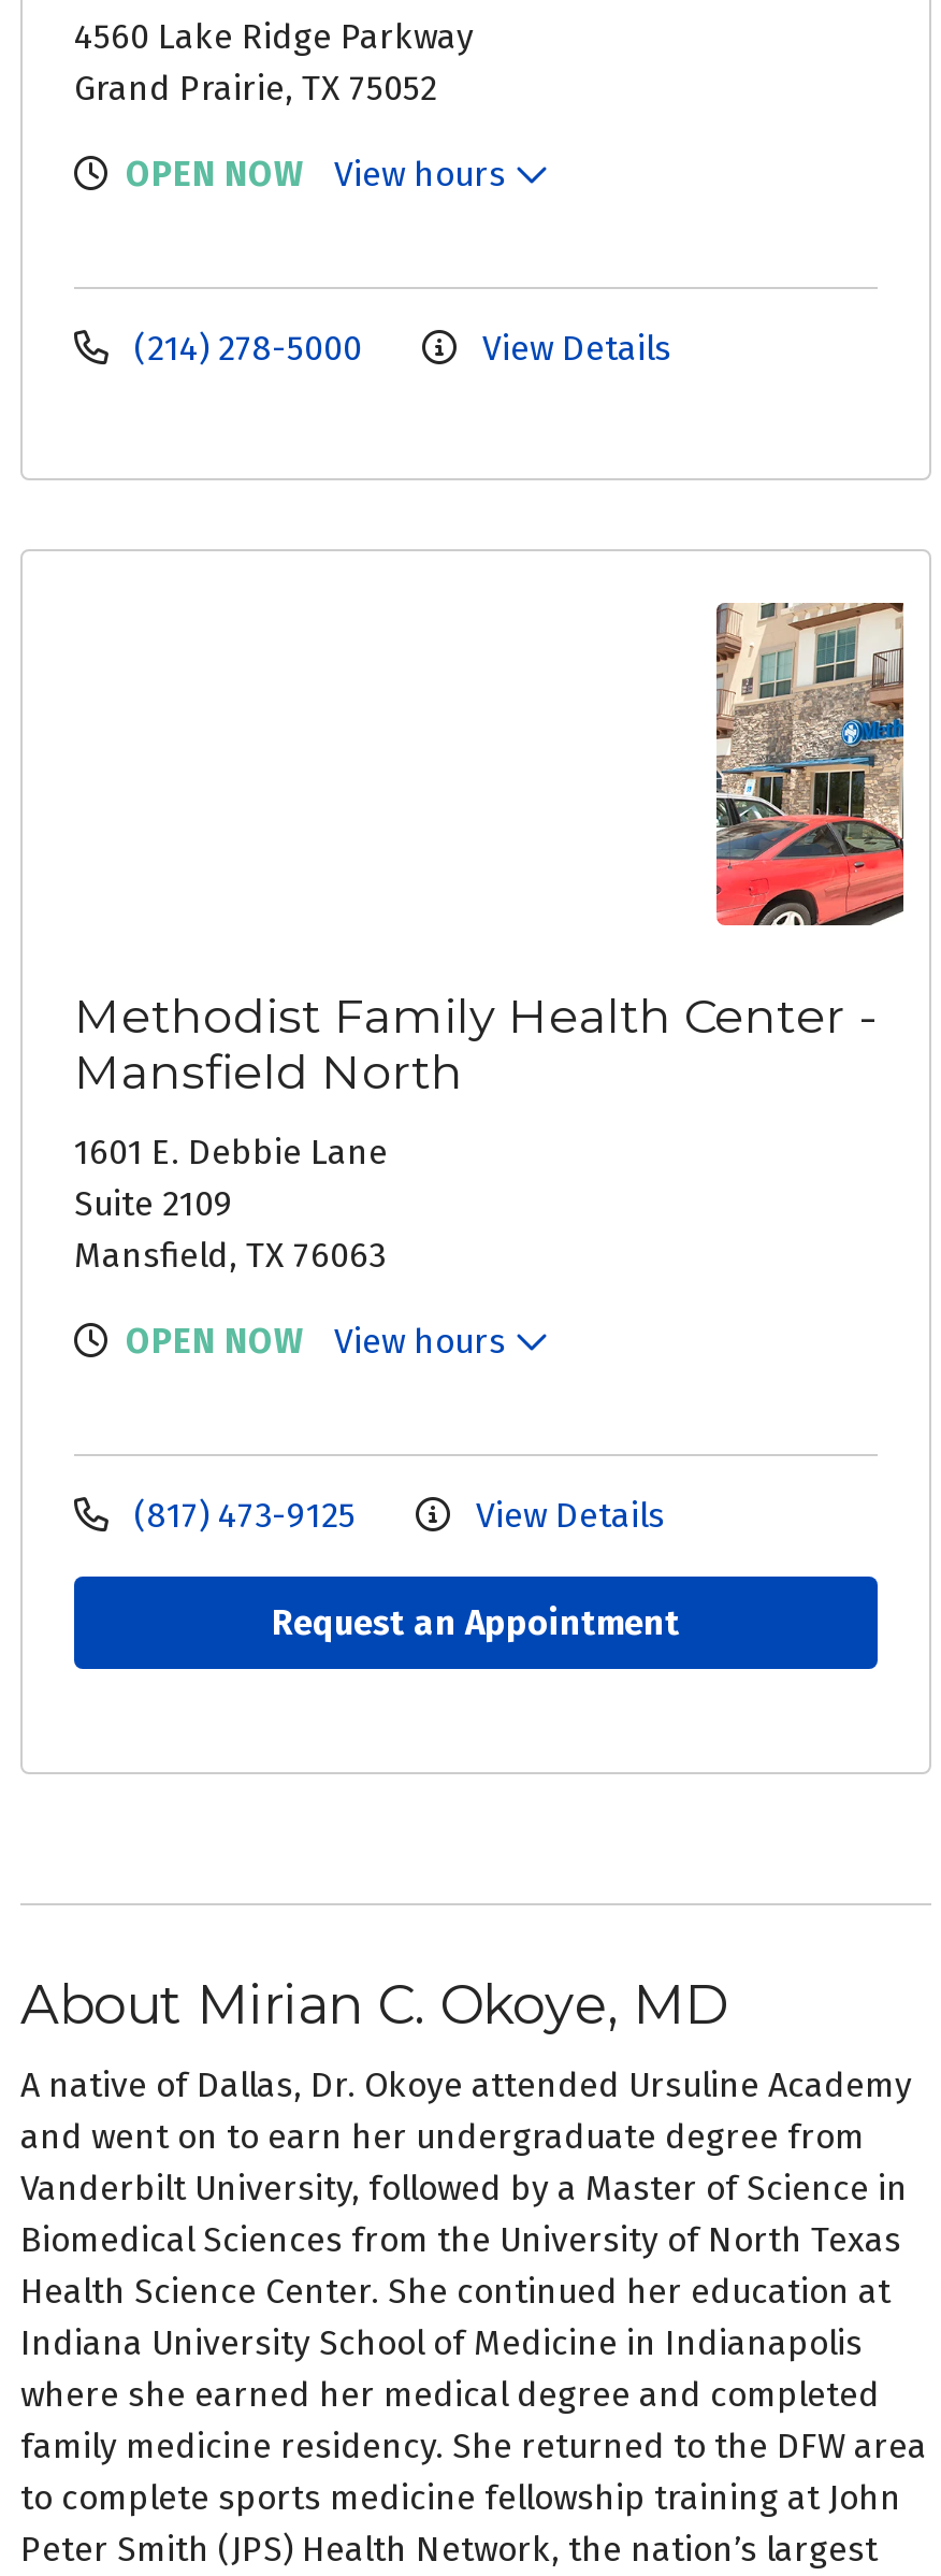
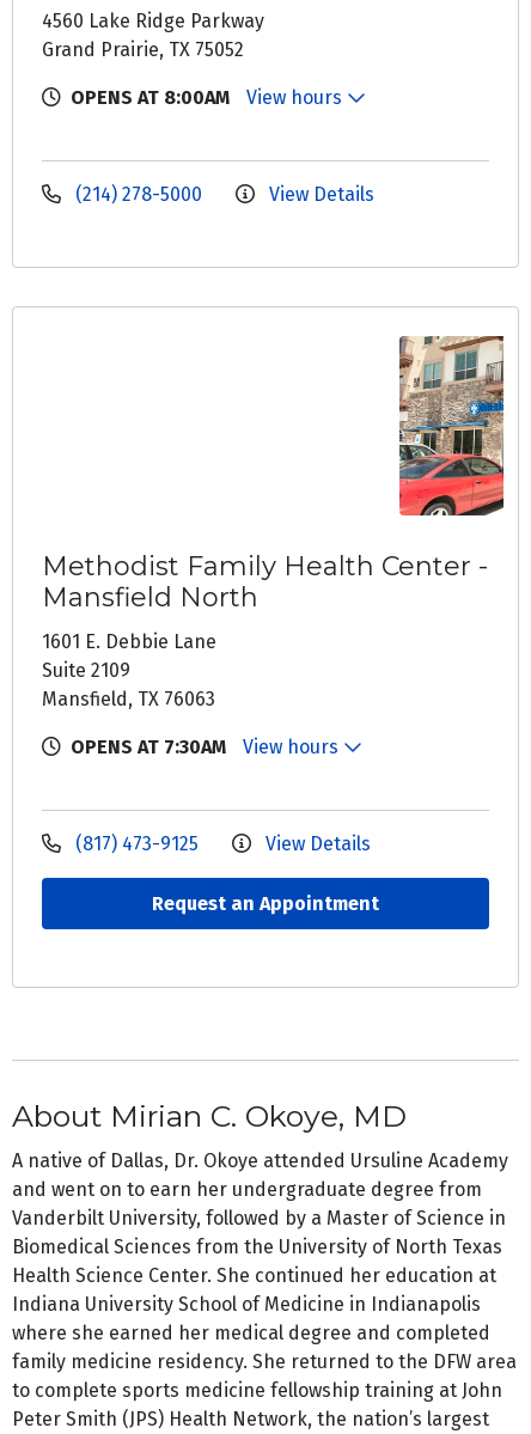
- OPEN NOW
+ OPENS AT 8:00AM

- OPEN NOW
+ OPENS AT 7:30AM
